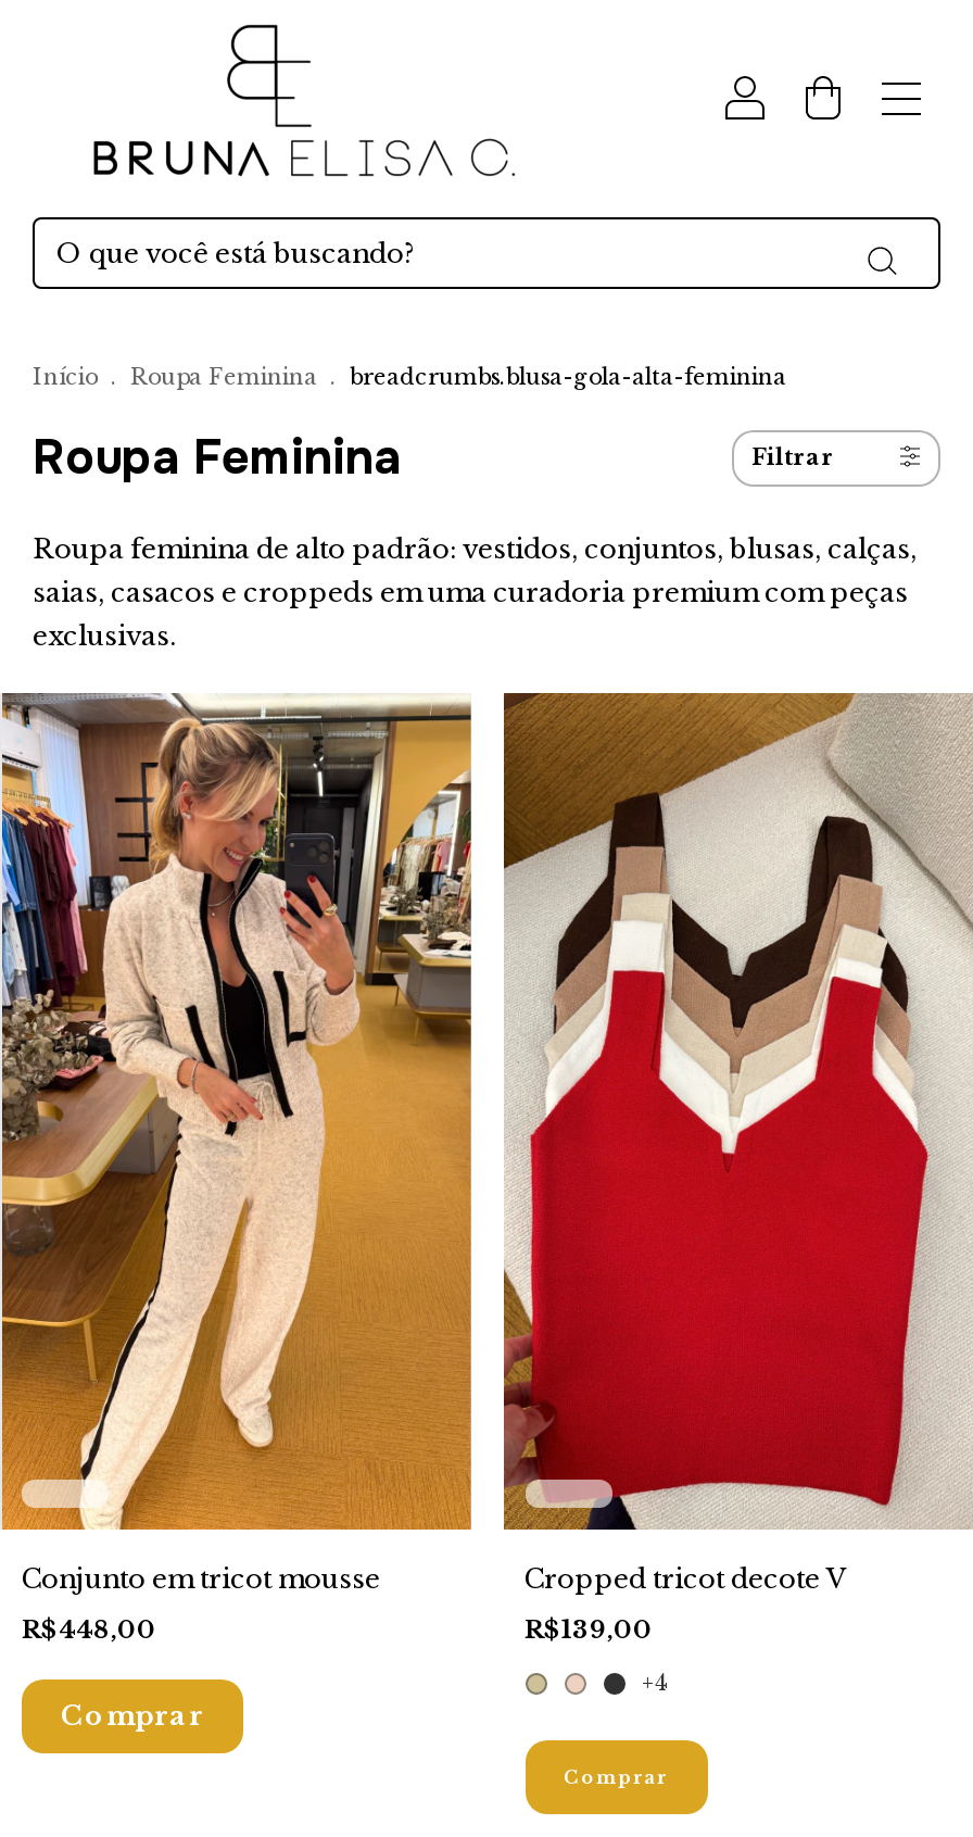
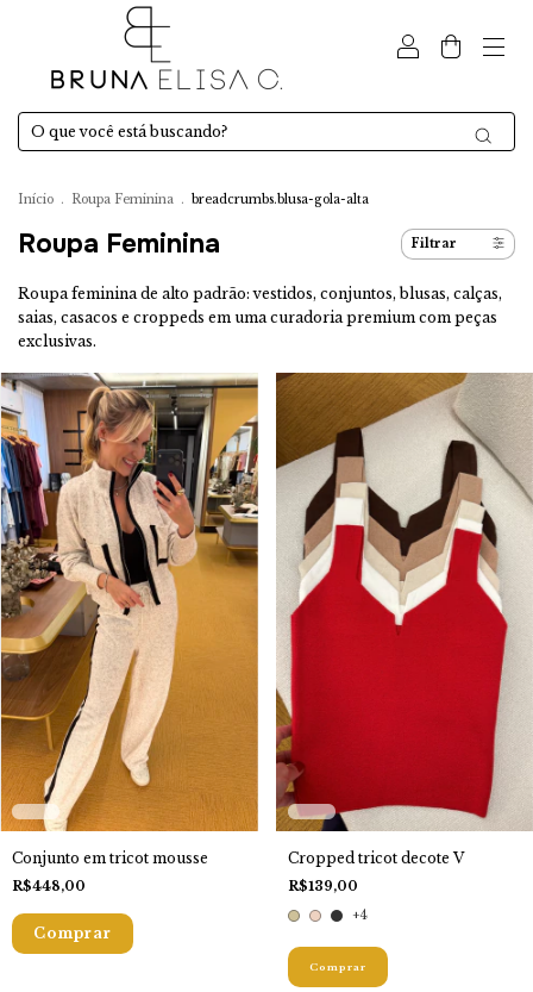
- Início . Roupa Feminina . breadcrumbs.blusa-gola-alta-feminina
+ Início . Roupa Feminina . breadcrumbs.blusa-gola-alta
